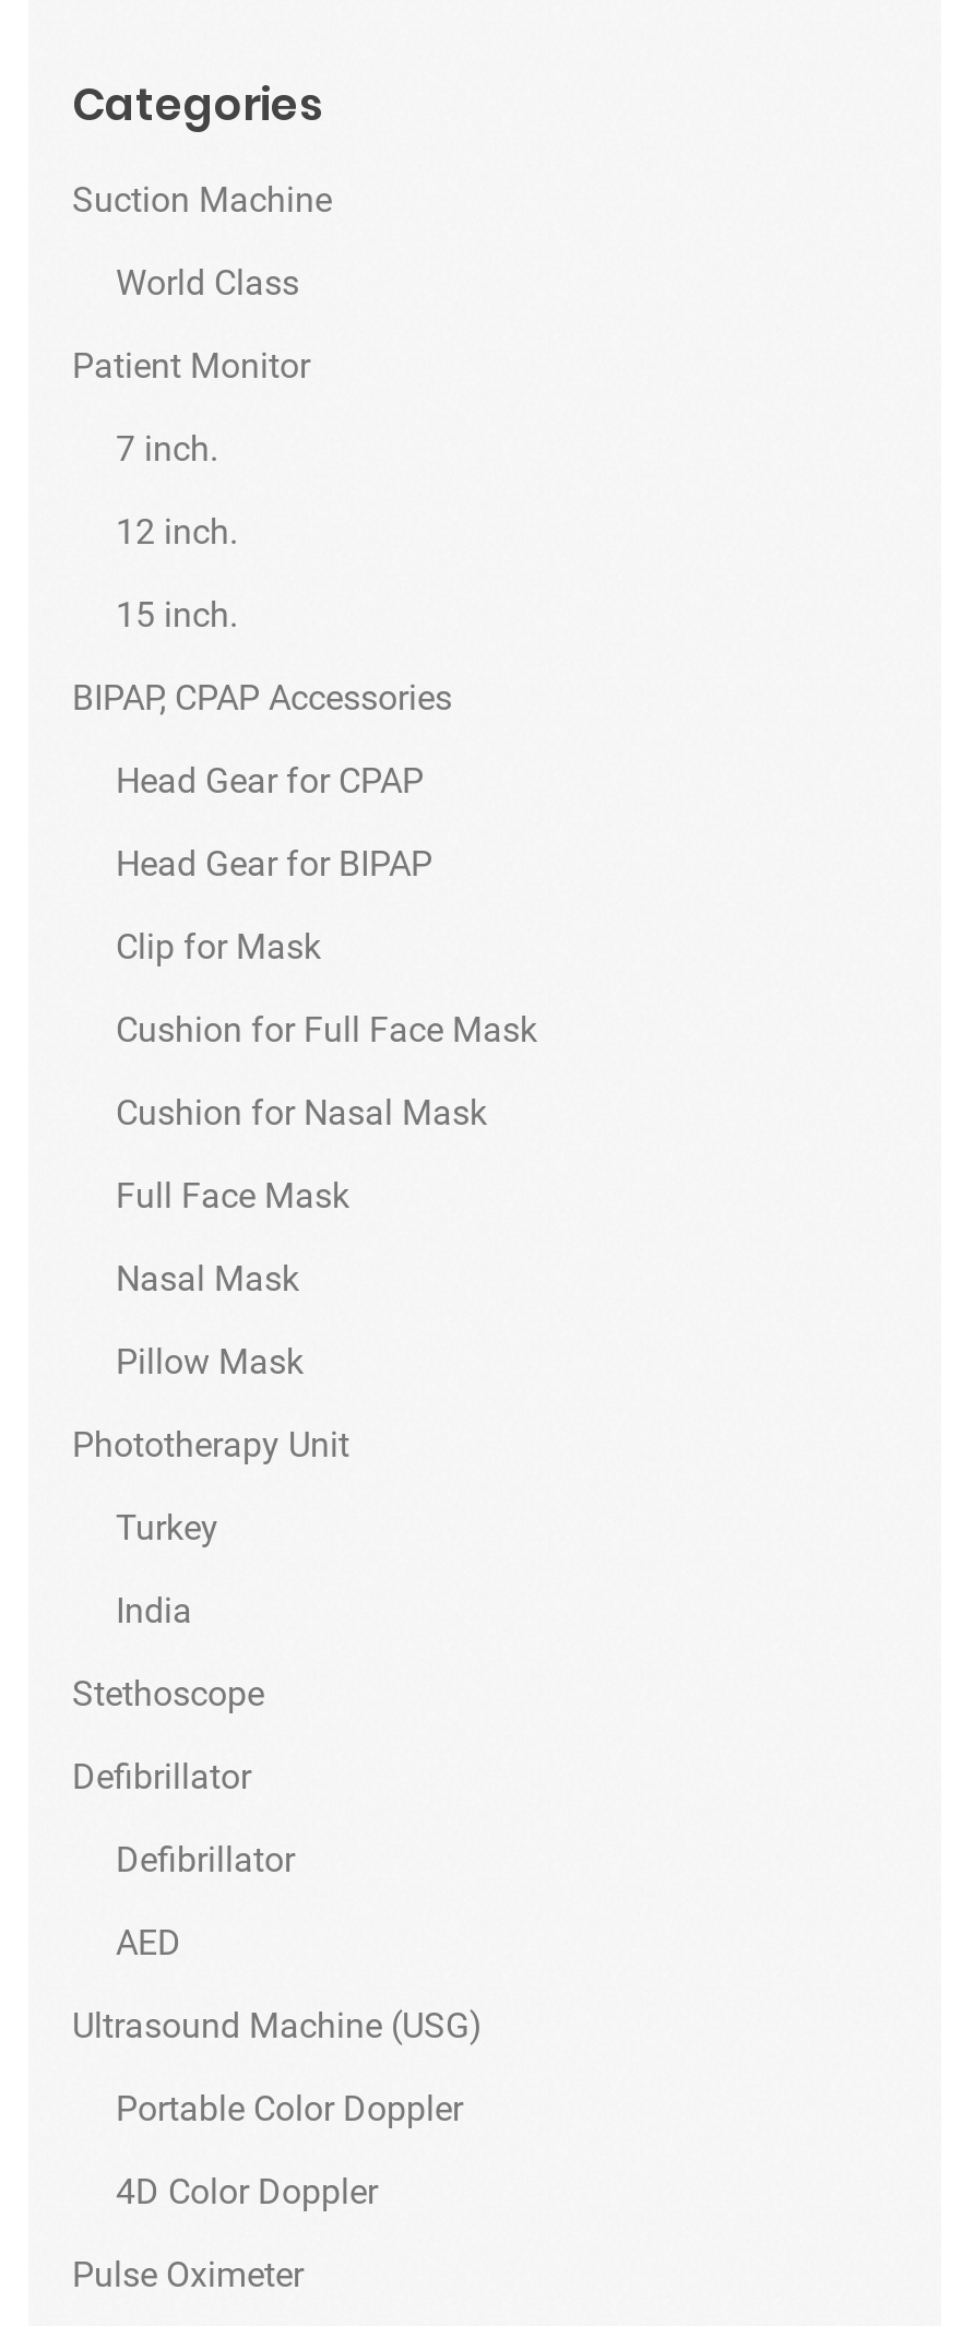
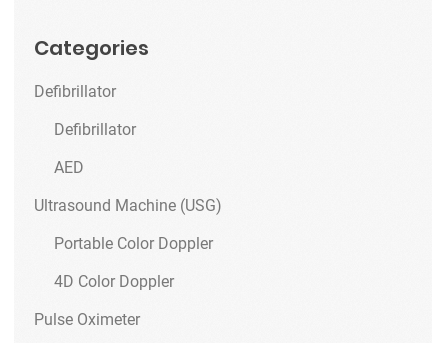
- Suction Machine
- World Class
- Patient Monitor
- 7 inch.
- 12 inch.
- 15 inch.
- BIPAP, CPAP Accessories
- Head Gear for CPAP
- Head Gear for BIPAP
- Clip for Mask
- Cushion for Full Face Mask
- Cushion for Nasal Mask
- Full Face Mask
- Nasal Mask
- Pillow Mask
- Phototherapy Unit
- Turkey
- India
- Stethoscope
